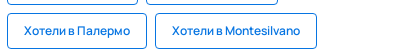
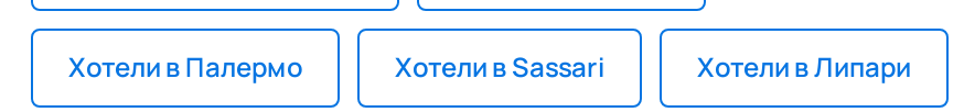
- Хотели в Montesilvano
+ Хотели в Sassari
+ Хотели в Липари
